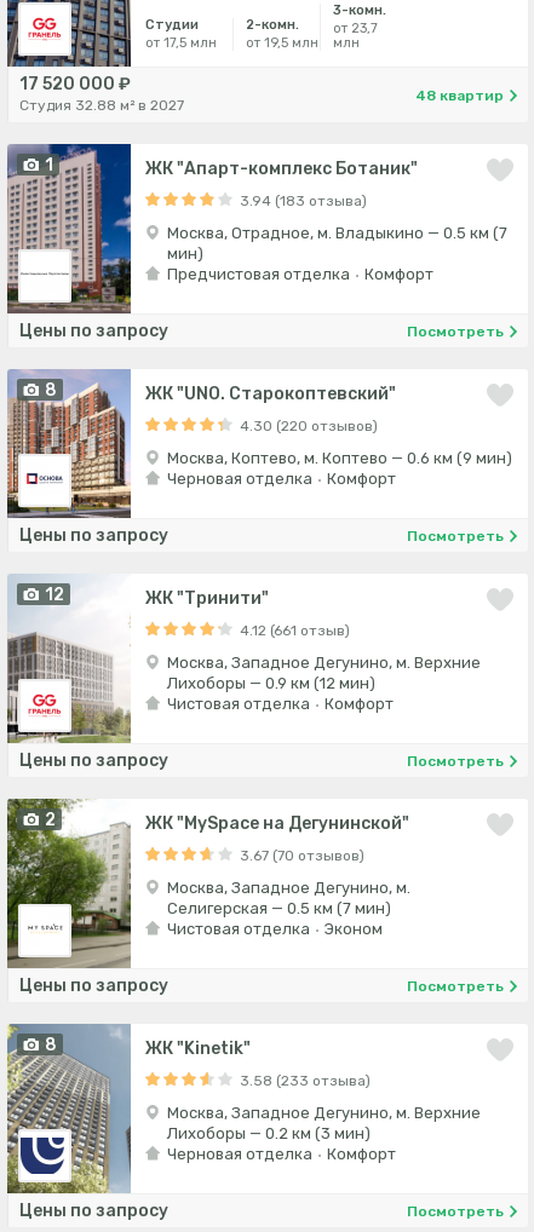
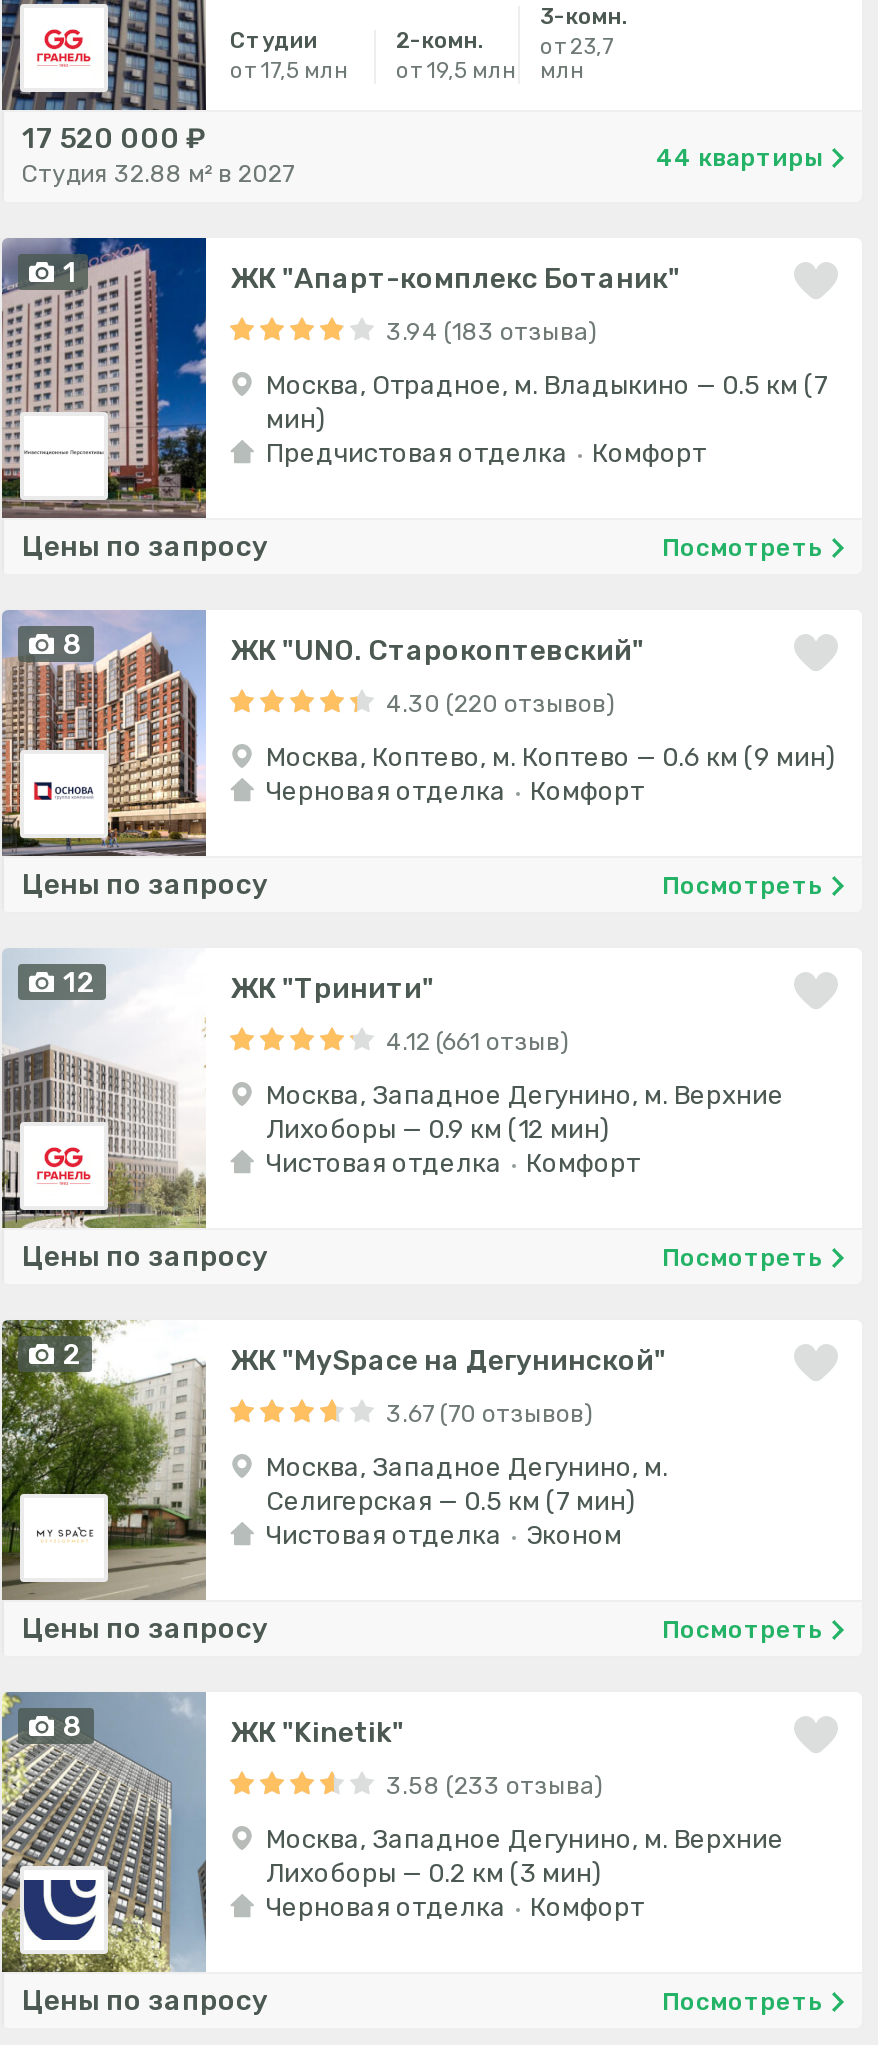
- 48 квартир
+ 44 квартиры
